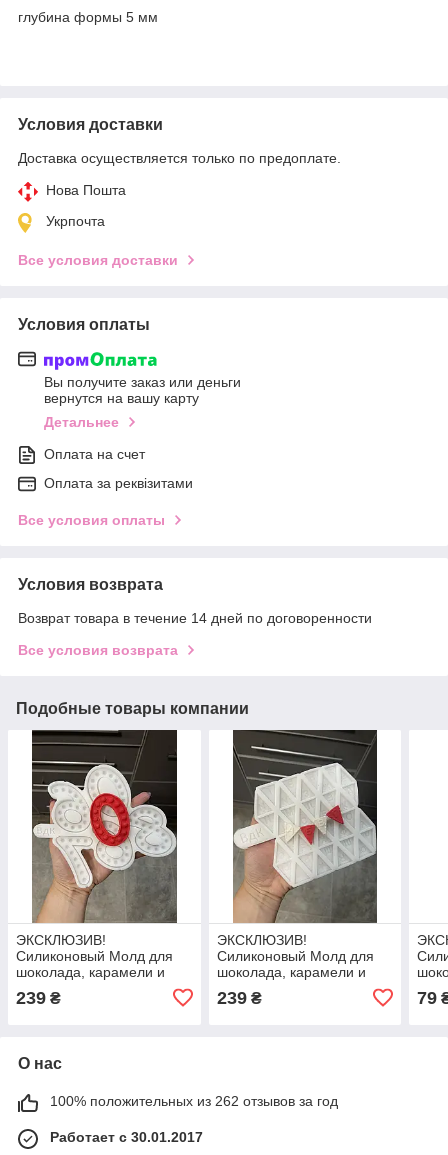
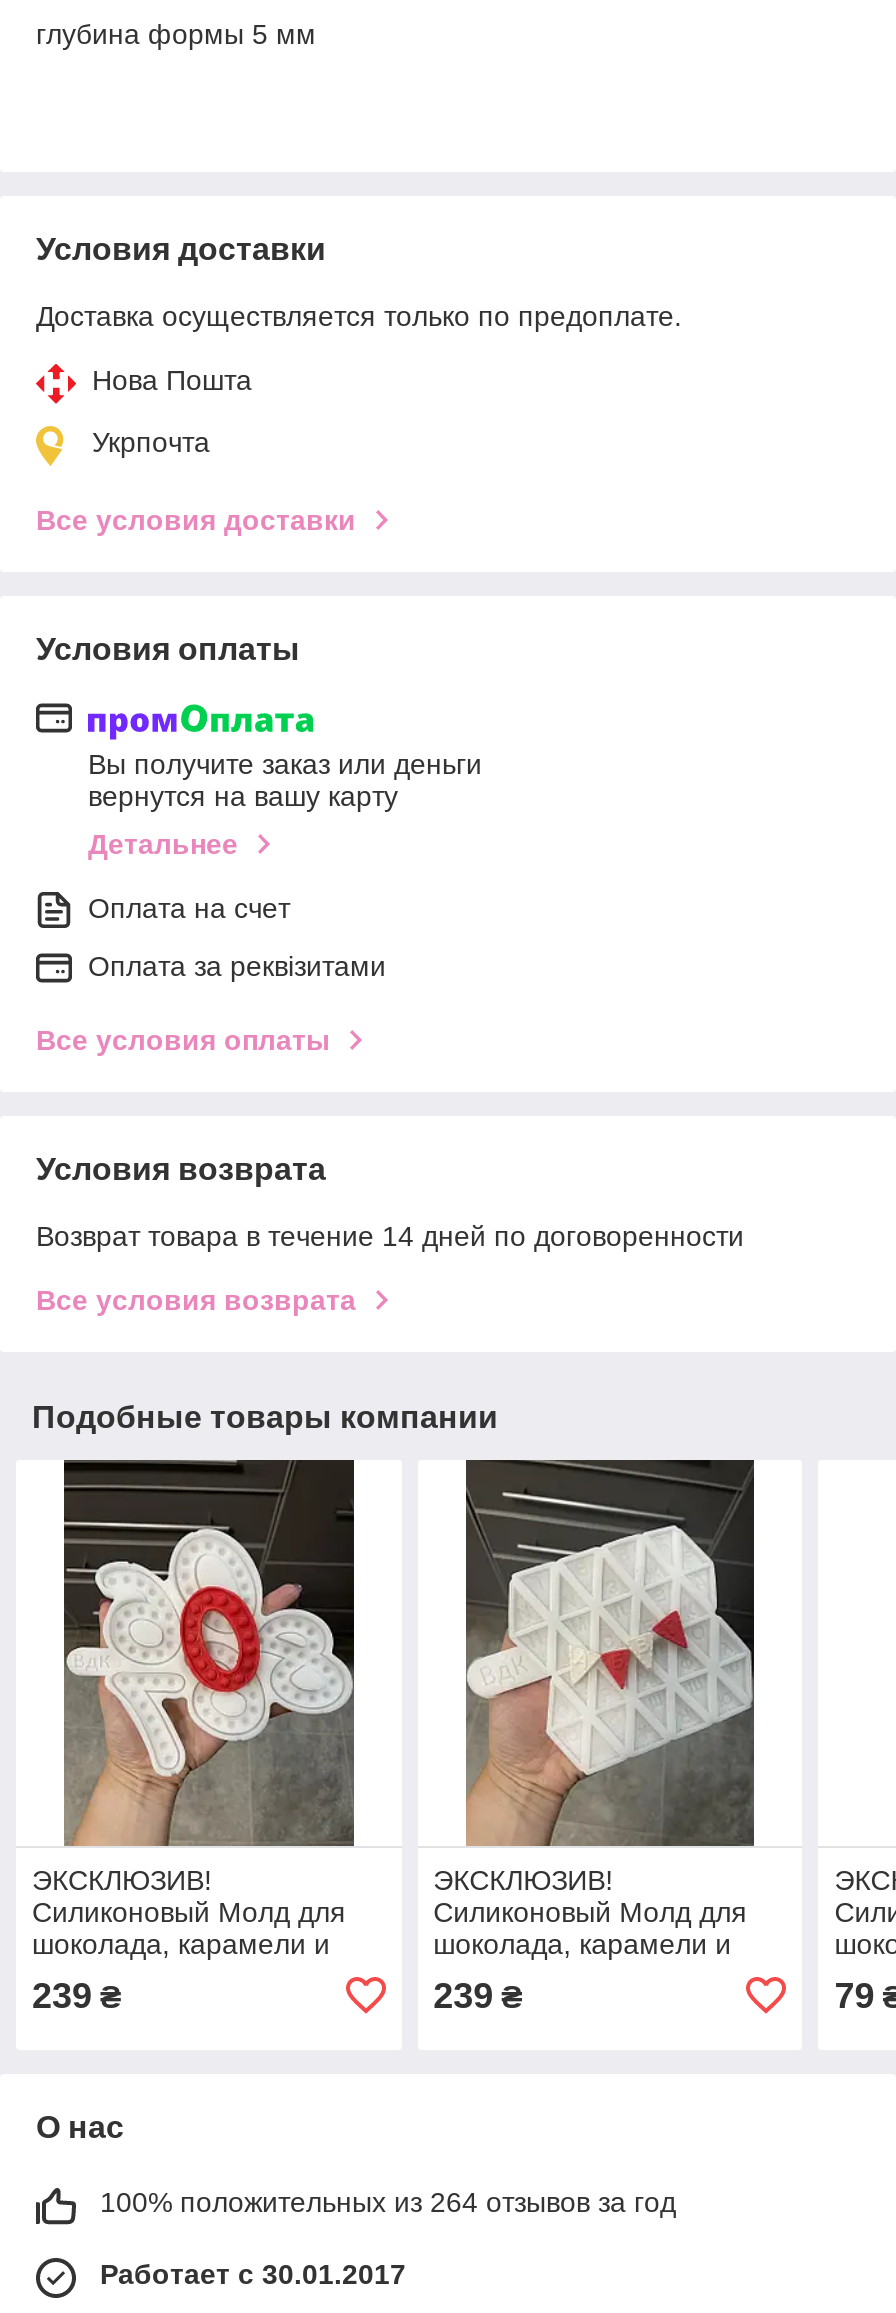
- 100% положительных из 262 отзывов за год
+ 100% положительных из 264 отзывов за год
